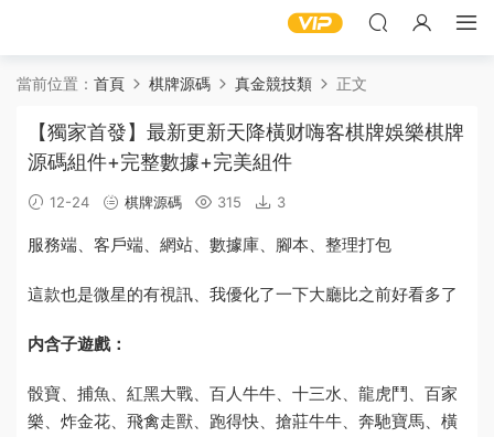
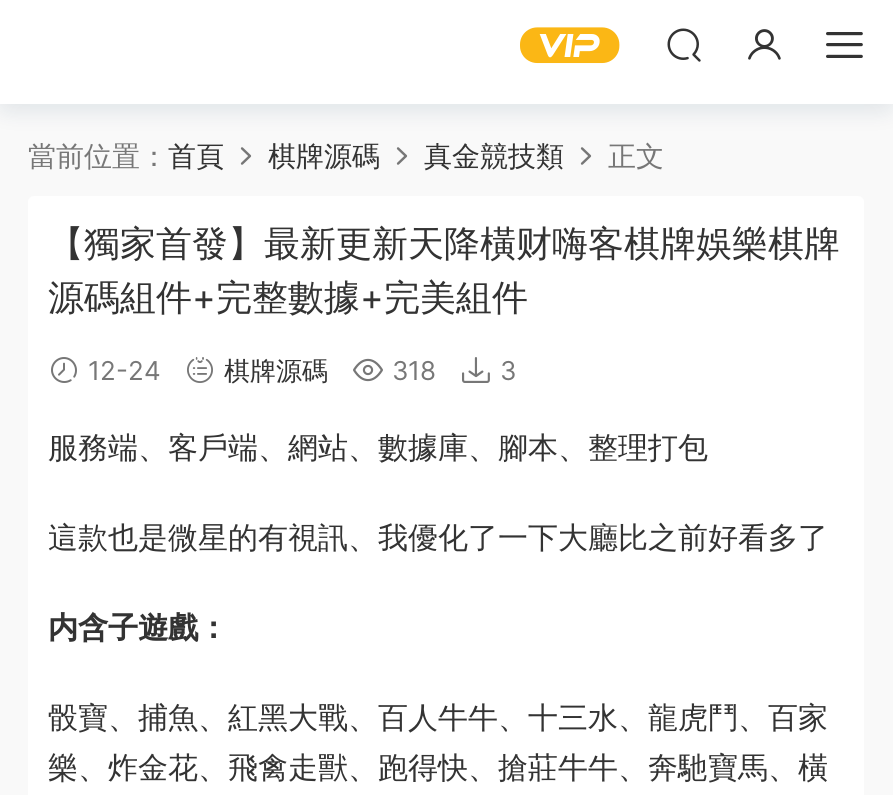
- 12-24 棋牌源碼 315 3
+ 12-24 棋牌源碼 318 3
